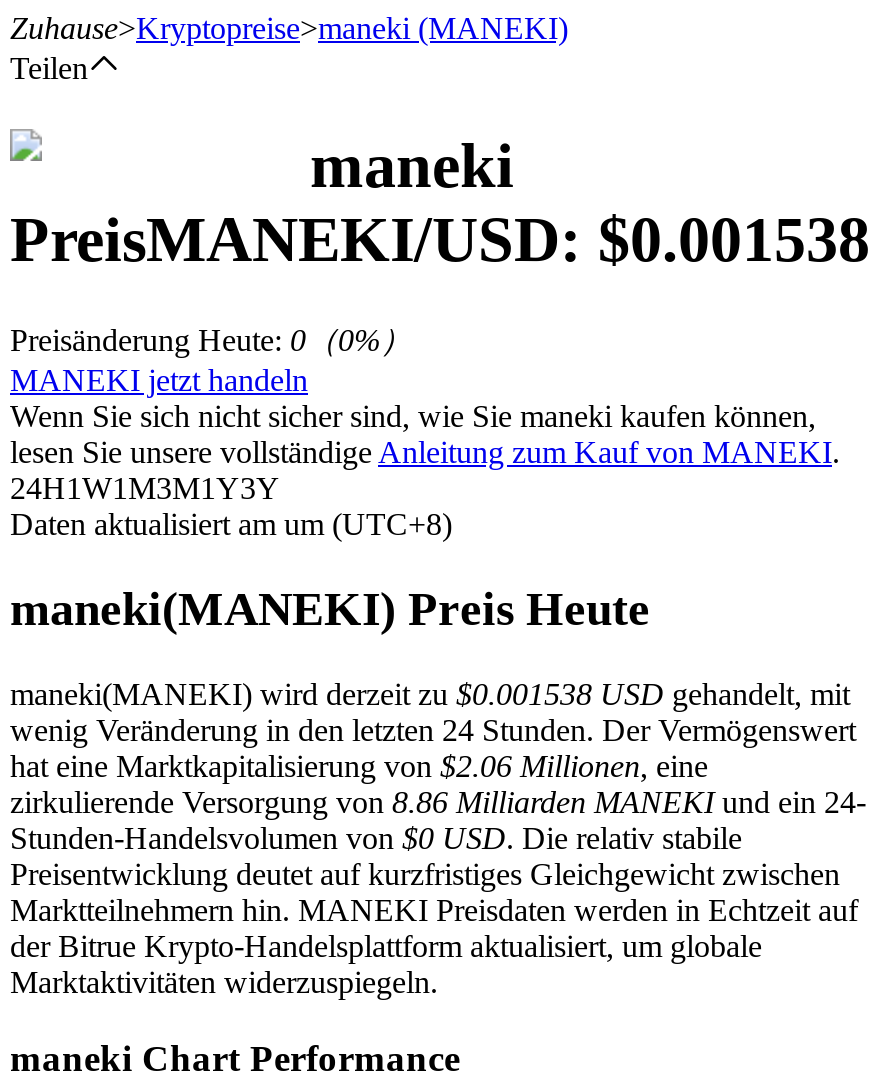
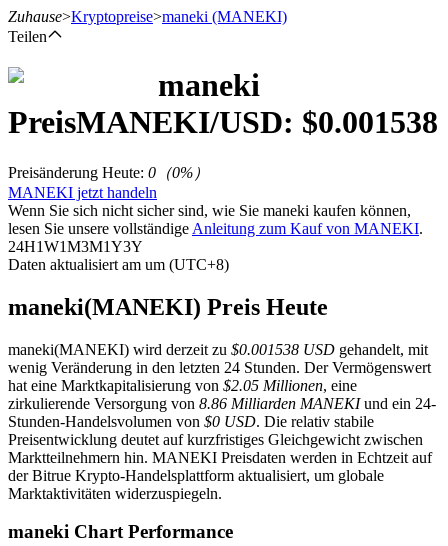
- hat eine Marktkapitalisierung von $2.06 Millionen, eine
+ hat eine Marktkapitalisierung von $2.05 Millionen, eine
